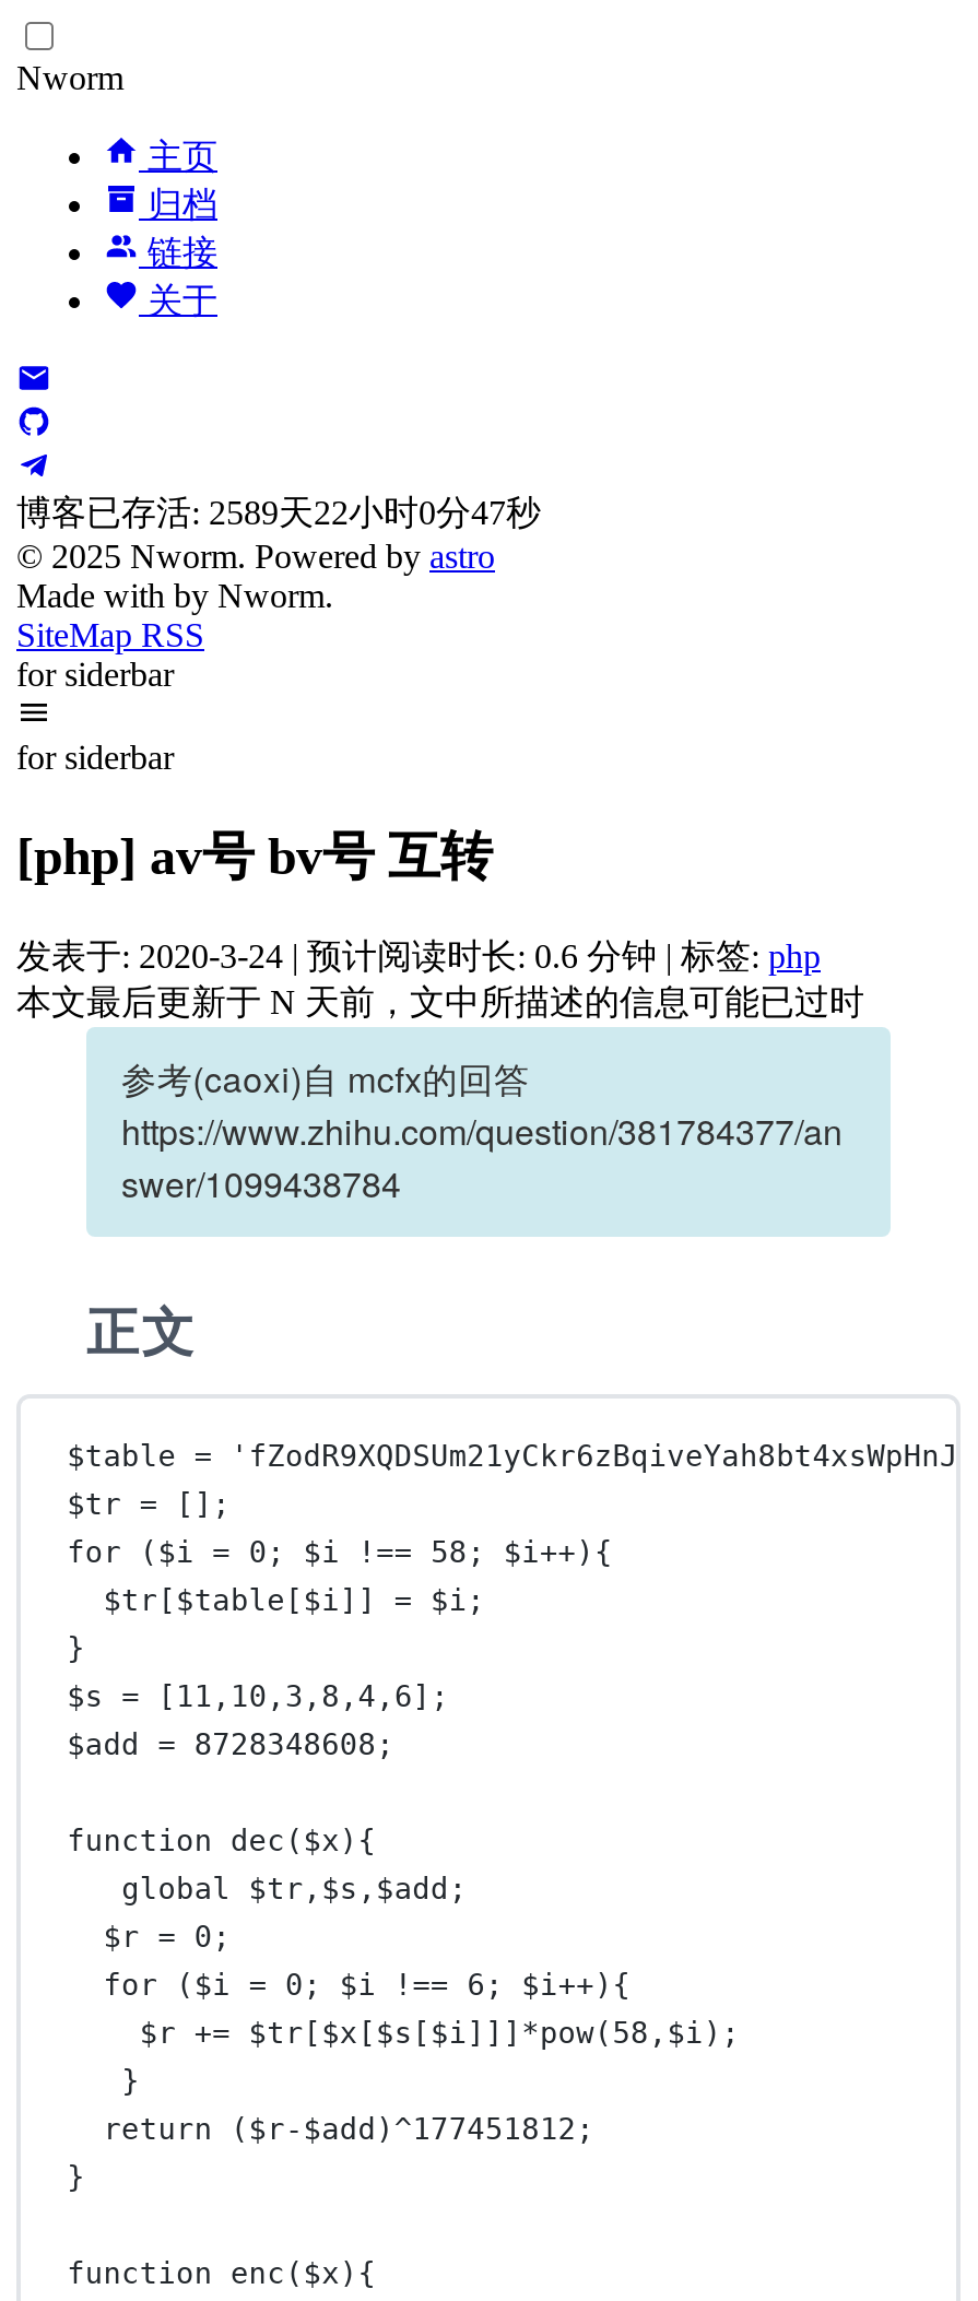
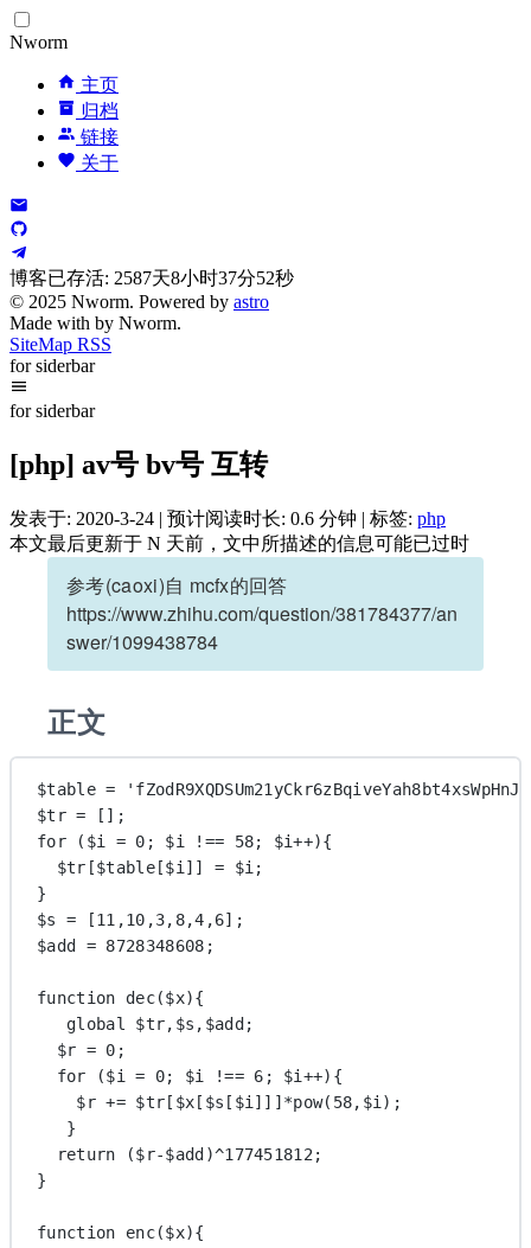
- 博客已存活: 2589天22小时0分47秒
+ 博客已存活: 2587天8小时37分52秒
